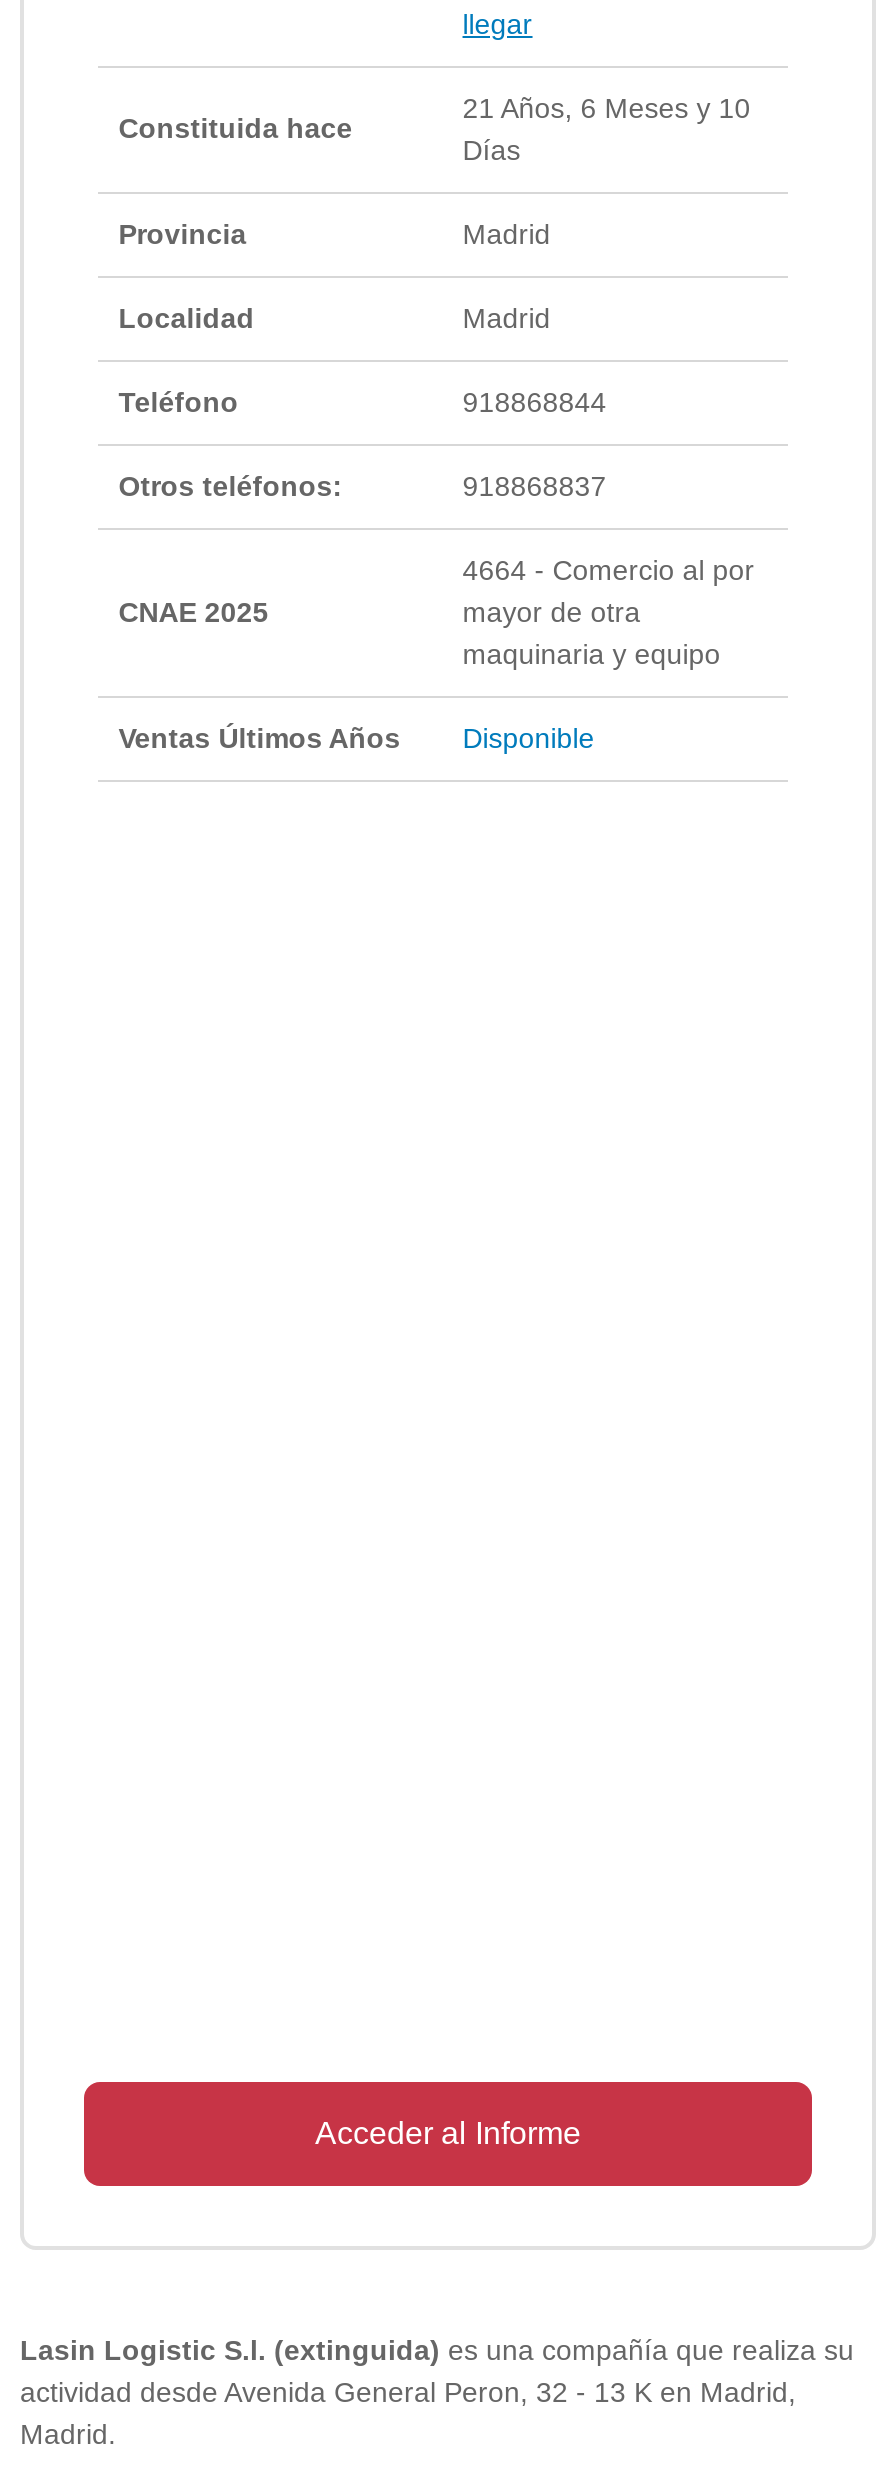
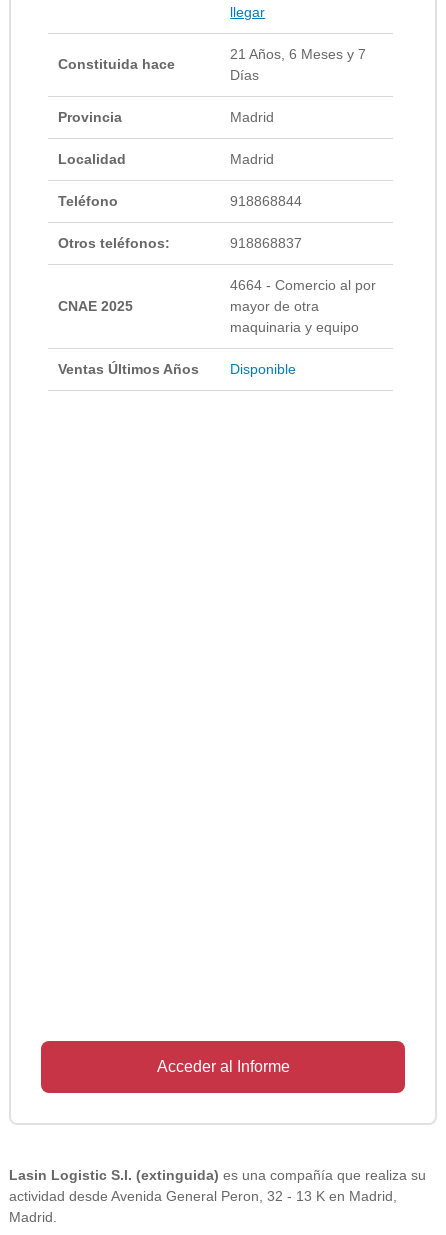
- 21 Años, 6 Meses y 10
+ 21 Años, 6 Meses y 7
